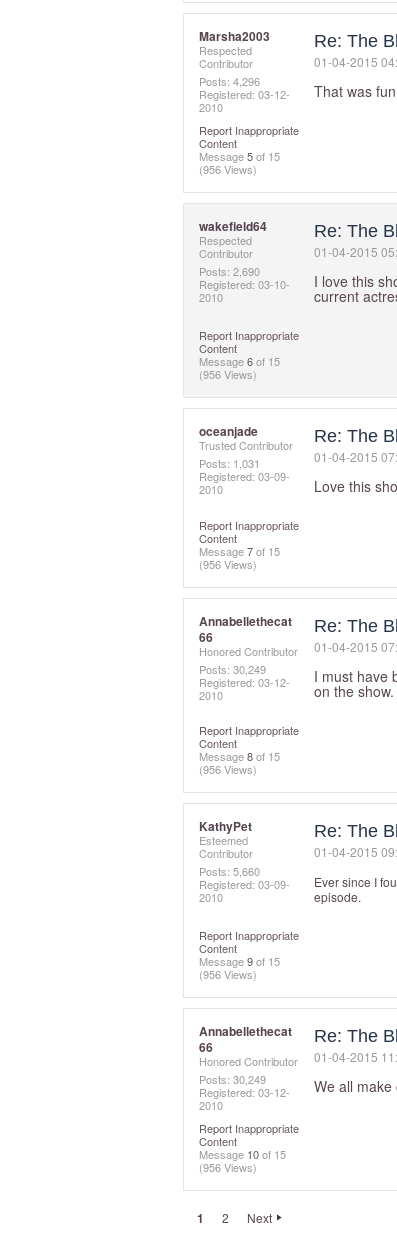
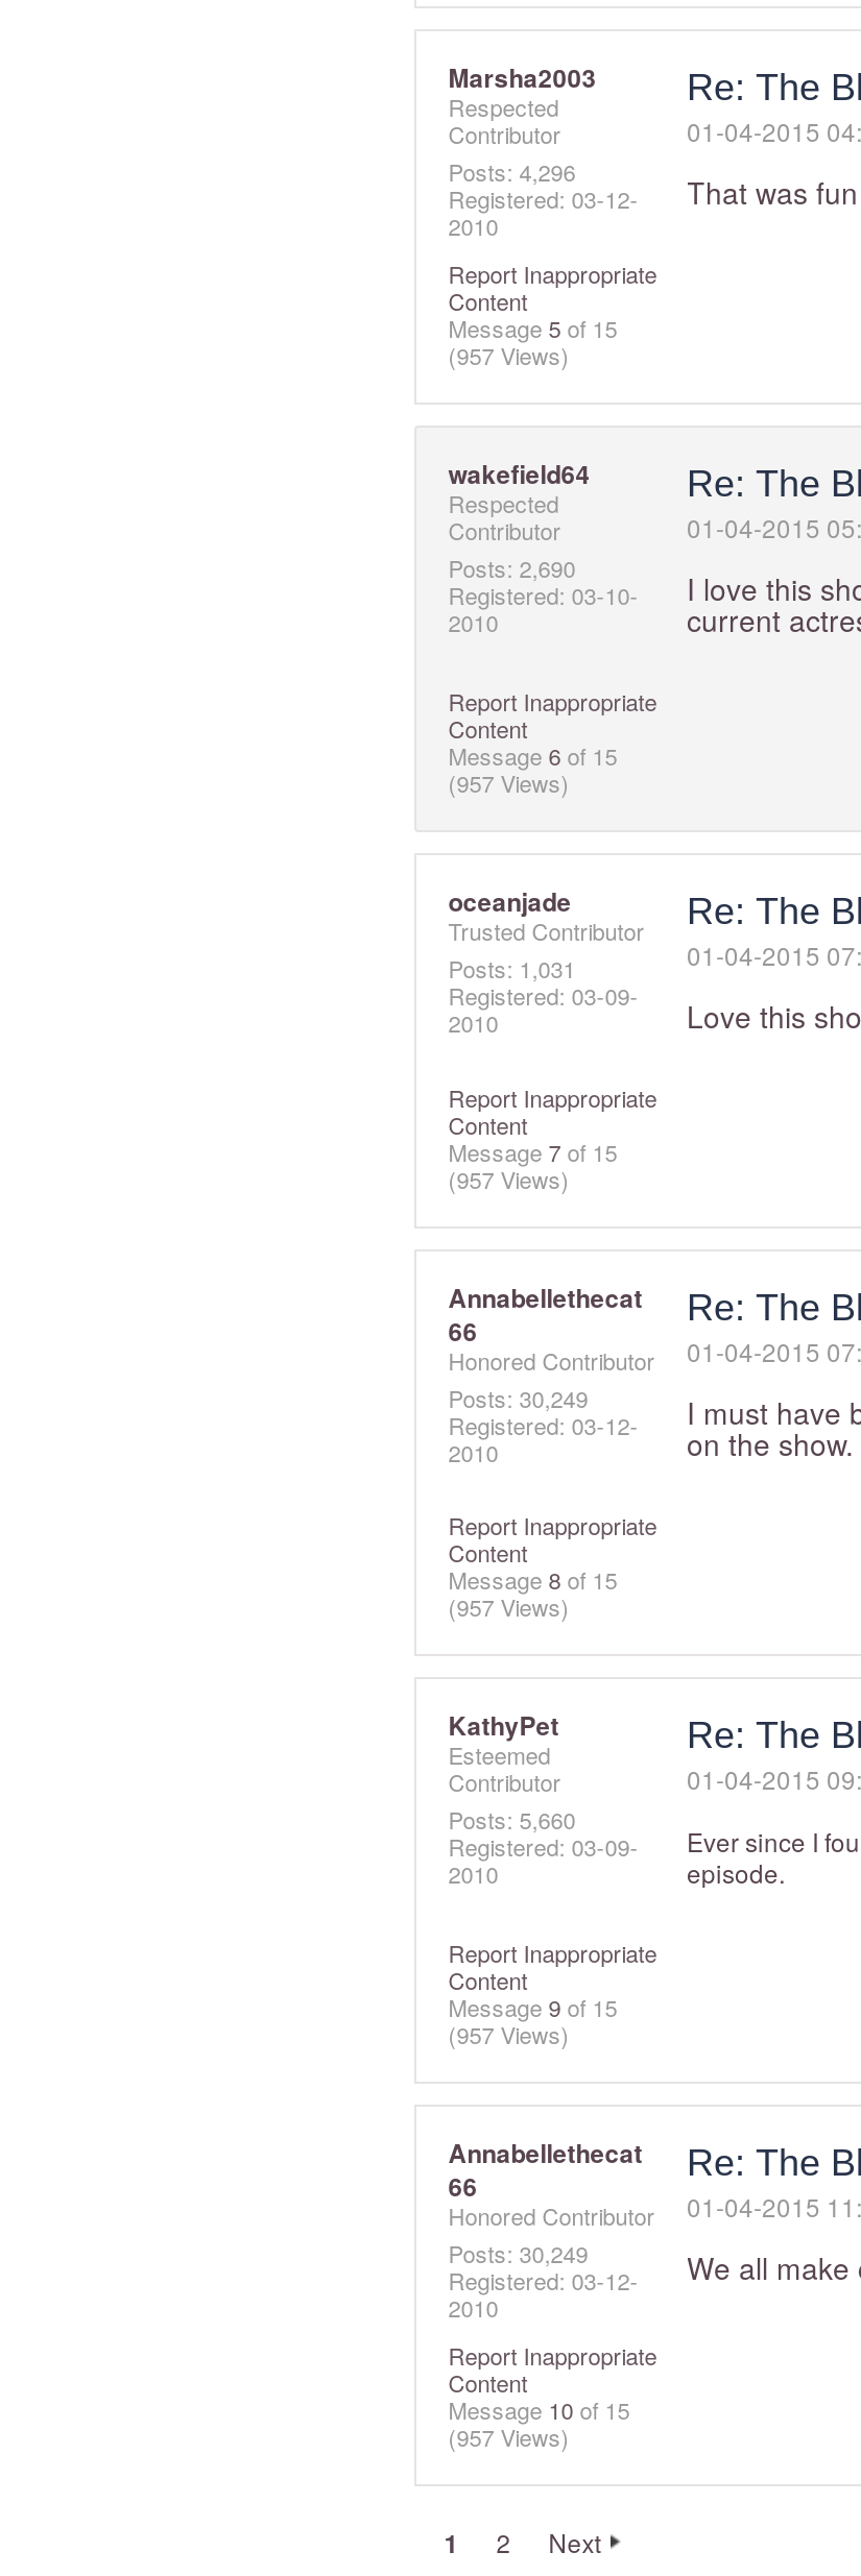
- (956 Views)
+ (957 Views)

- (956 Views)
+ (957 Views)

- (956 Views)
+ (957 Views)

- (956 Views)
+ (957 Views)

- (956 Views)
+ (957 Views)

- (956 Views)
+ (957 Views)
